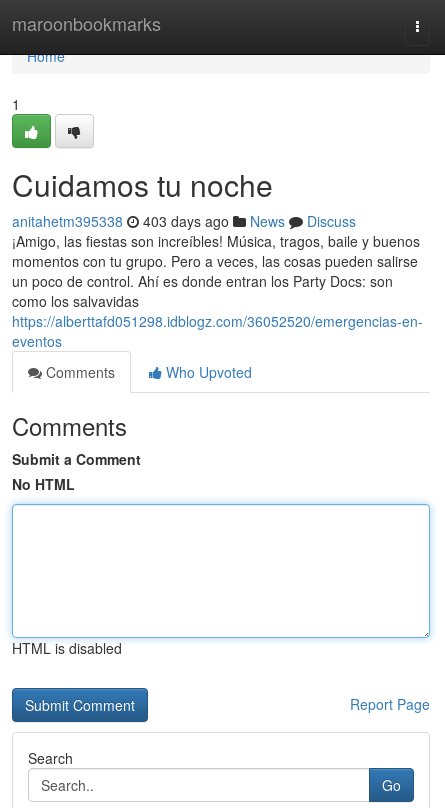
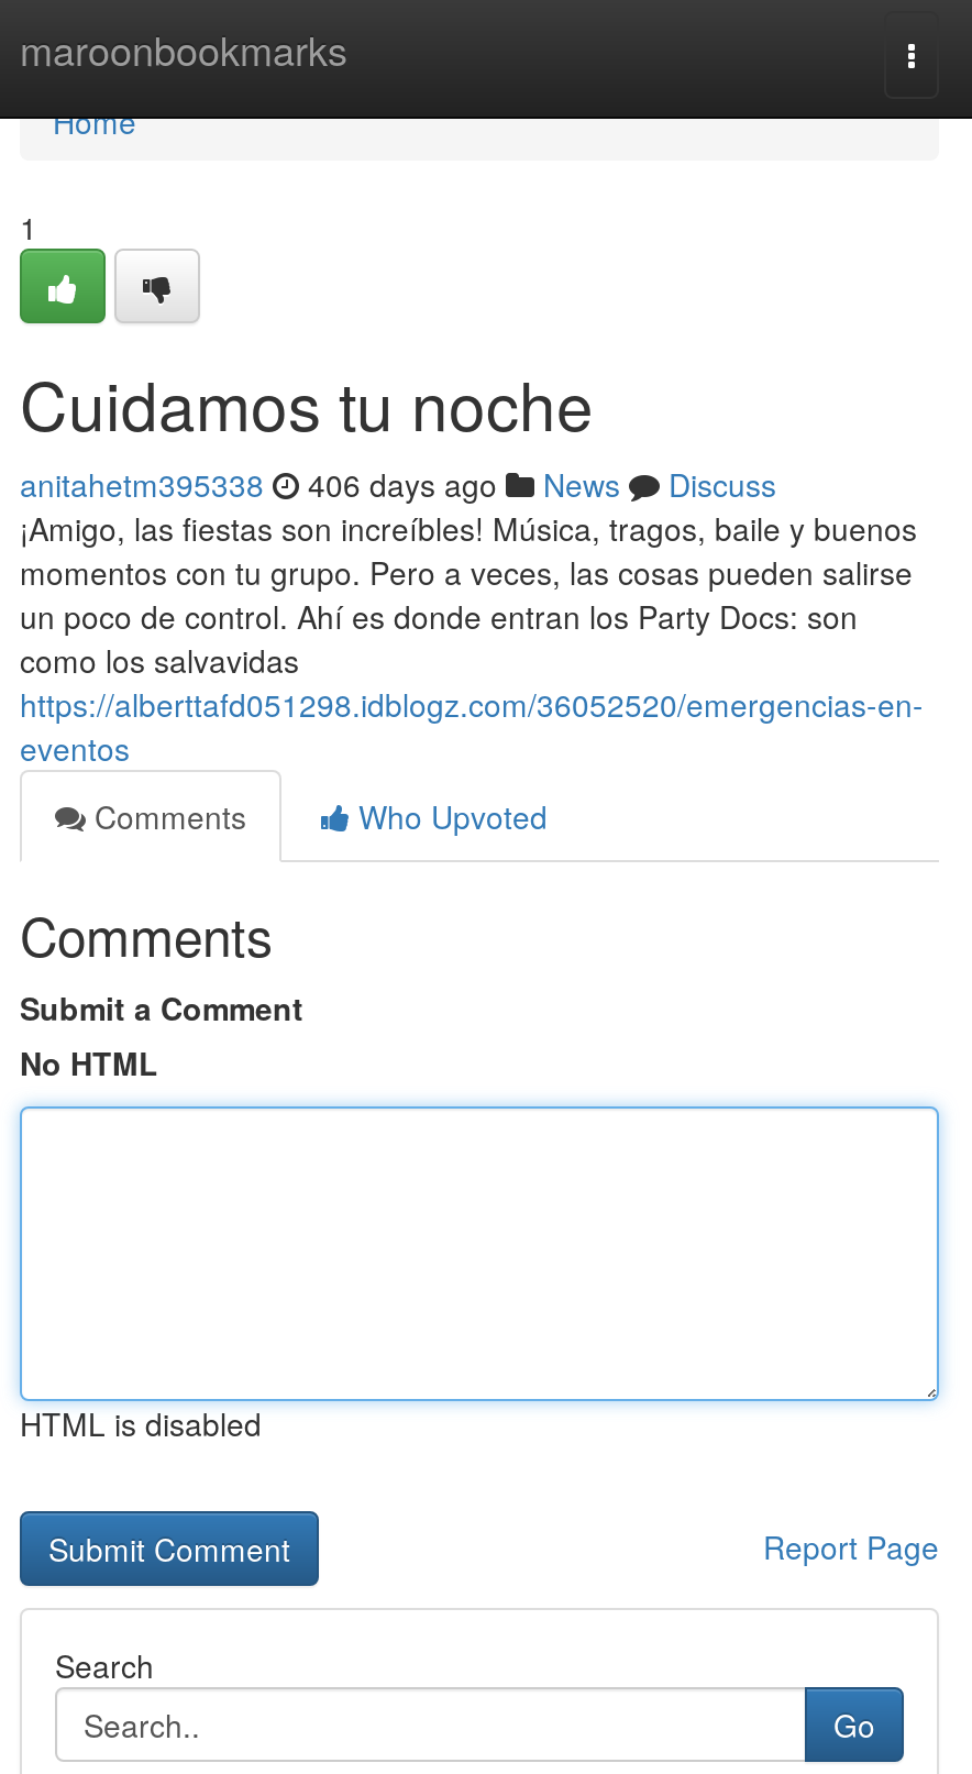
- anitahetm395338 403 days ago News Discuss
+ anitahetm395338 406 days ago News Discuss
